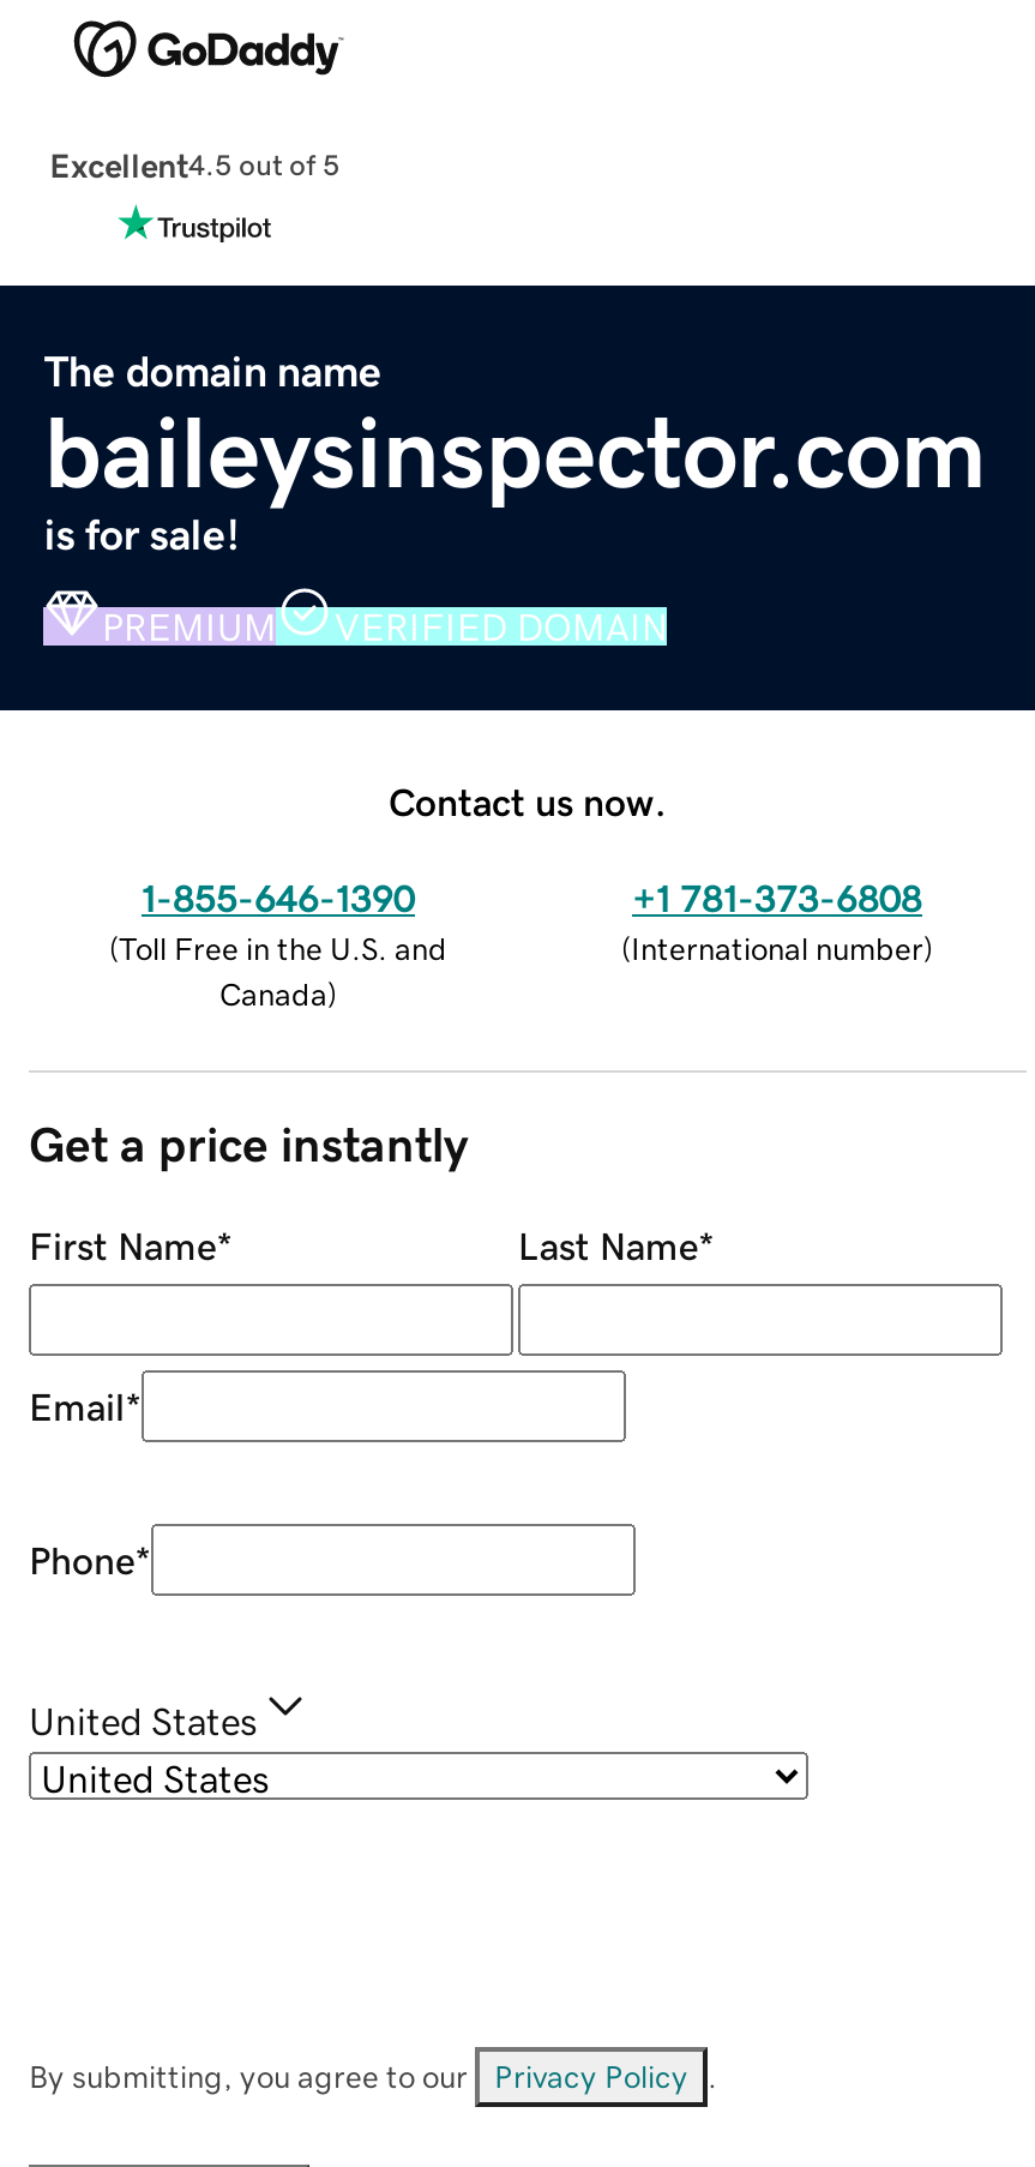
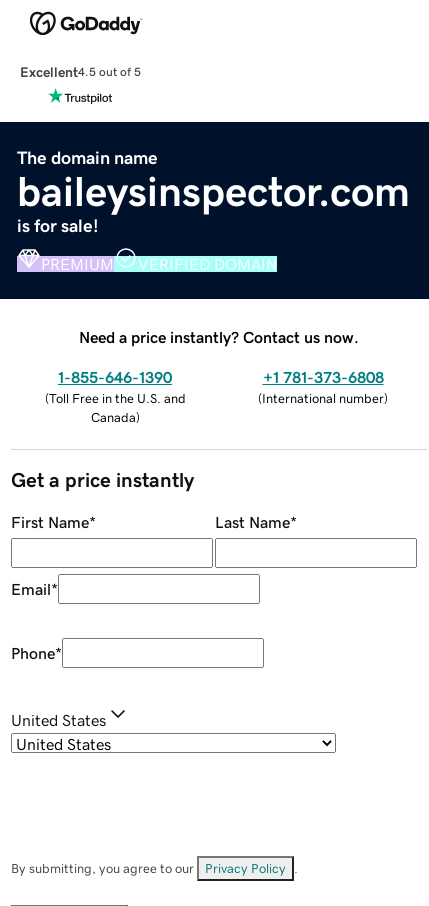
- Contact us now.
+ Need a price instantly? Contact us now.
